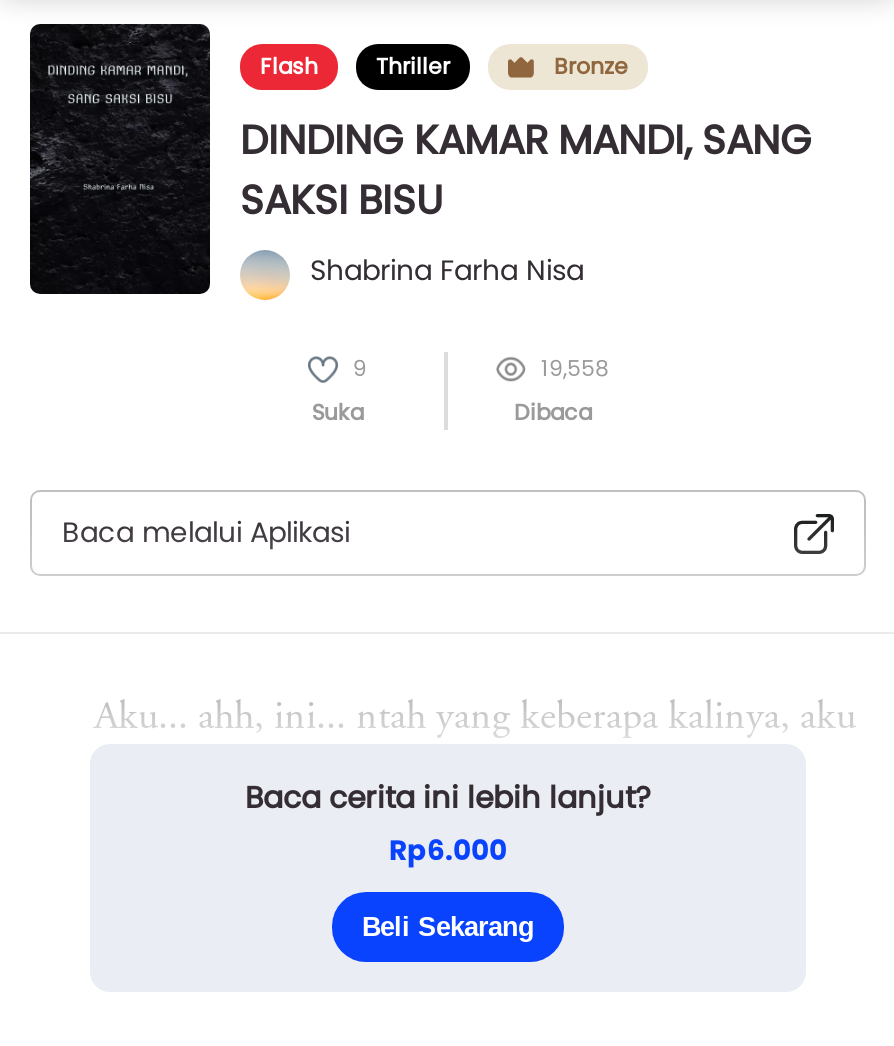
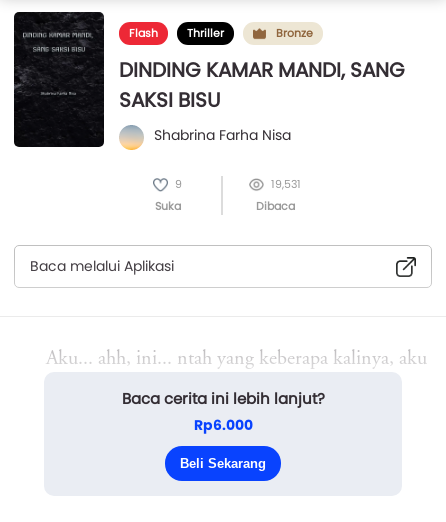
- 19,558
+ 19,531
